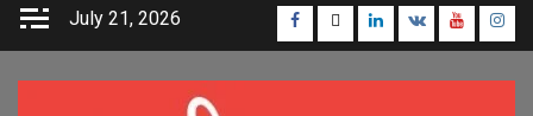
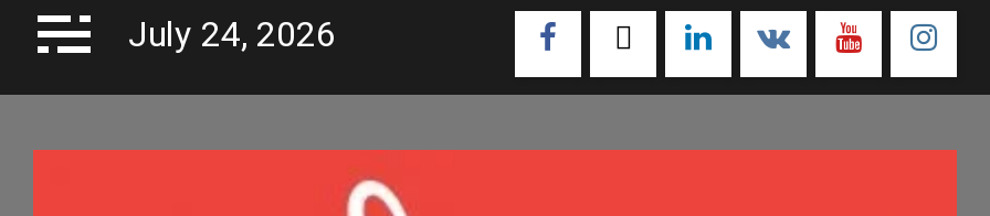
- July 21, 2026
+ July 24, 2026
